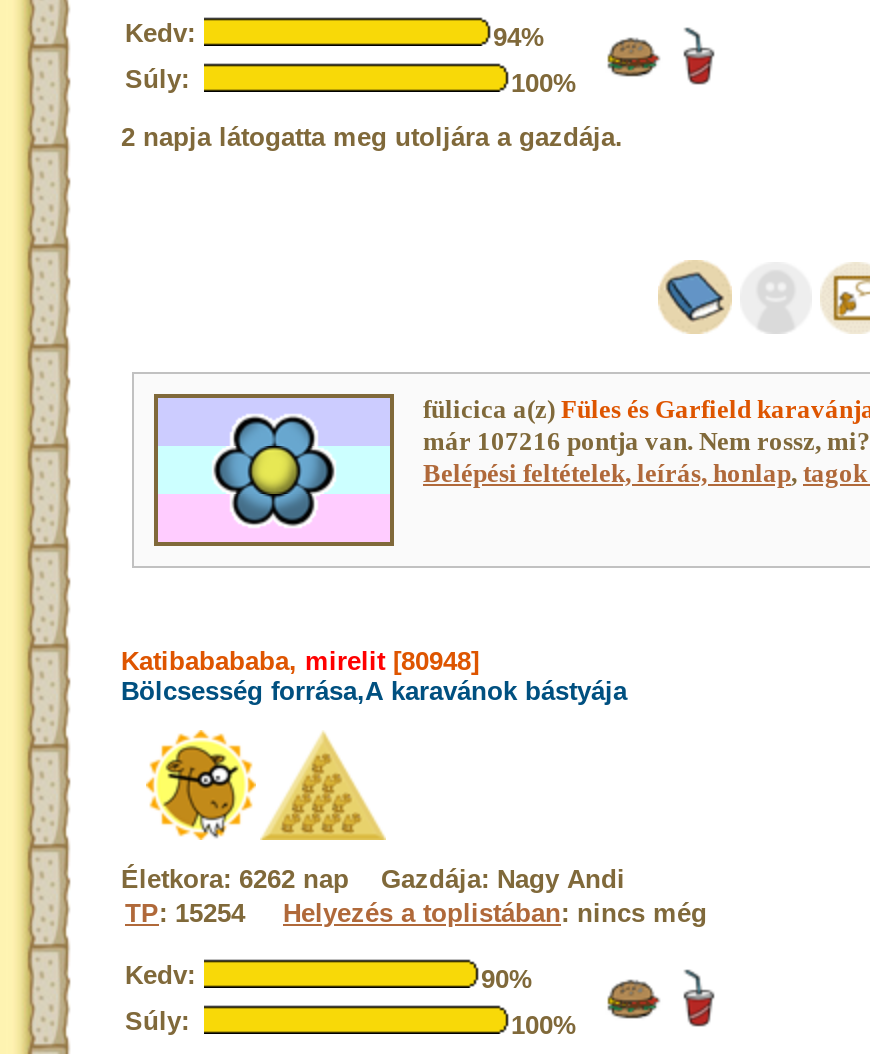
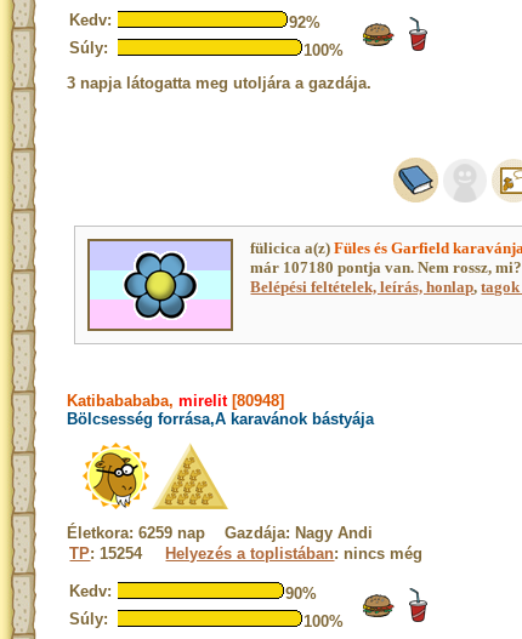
- 94%
+ 92%

- 2 napja látogatta meg utoljára a gazdája.
+ 3 napja látogatta meg utoljára a gazdája.

- már 107216 pontja van. Nem rossz, mi?
+ már 107180 pontja van. Nem rossz, mi?

- Életkora: 6262 nap Gazdája: Nagy Andi
+ Életkora: 6259 nap Gazdája: Nagy Andi
